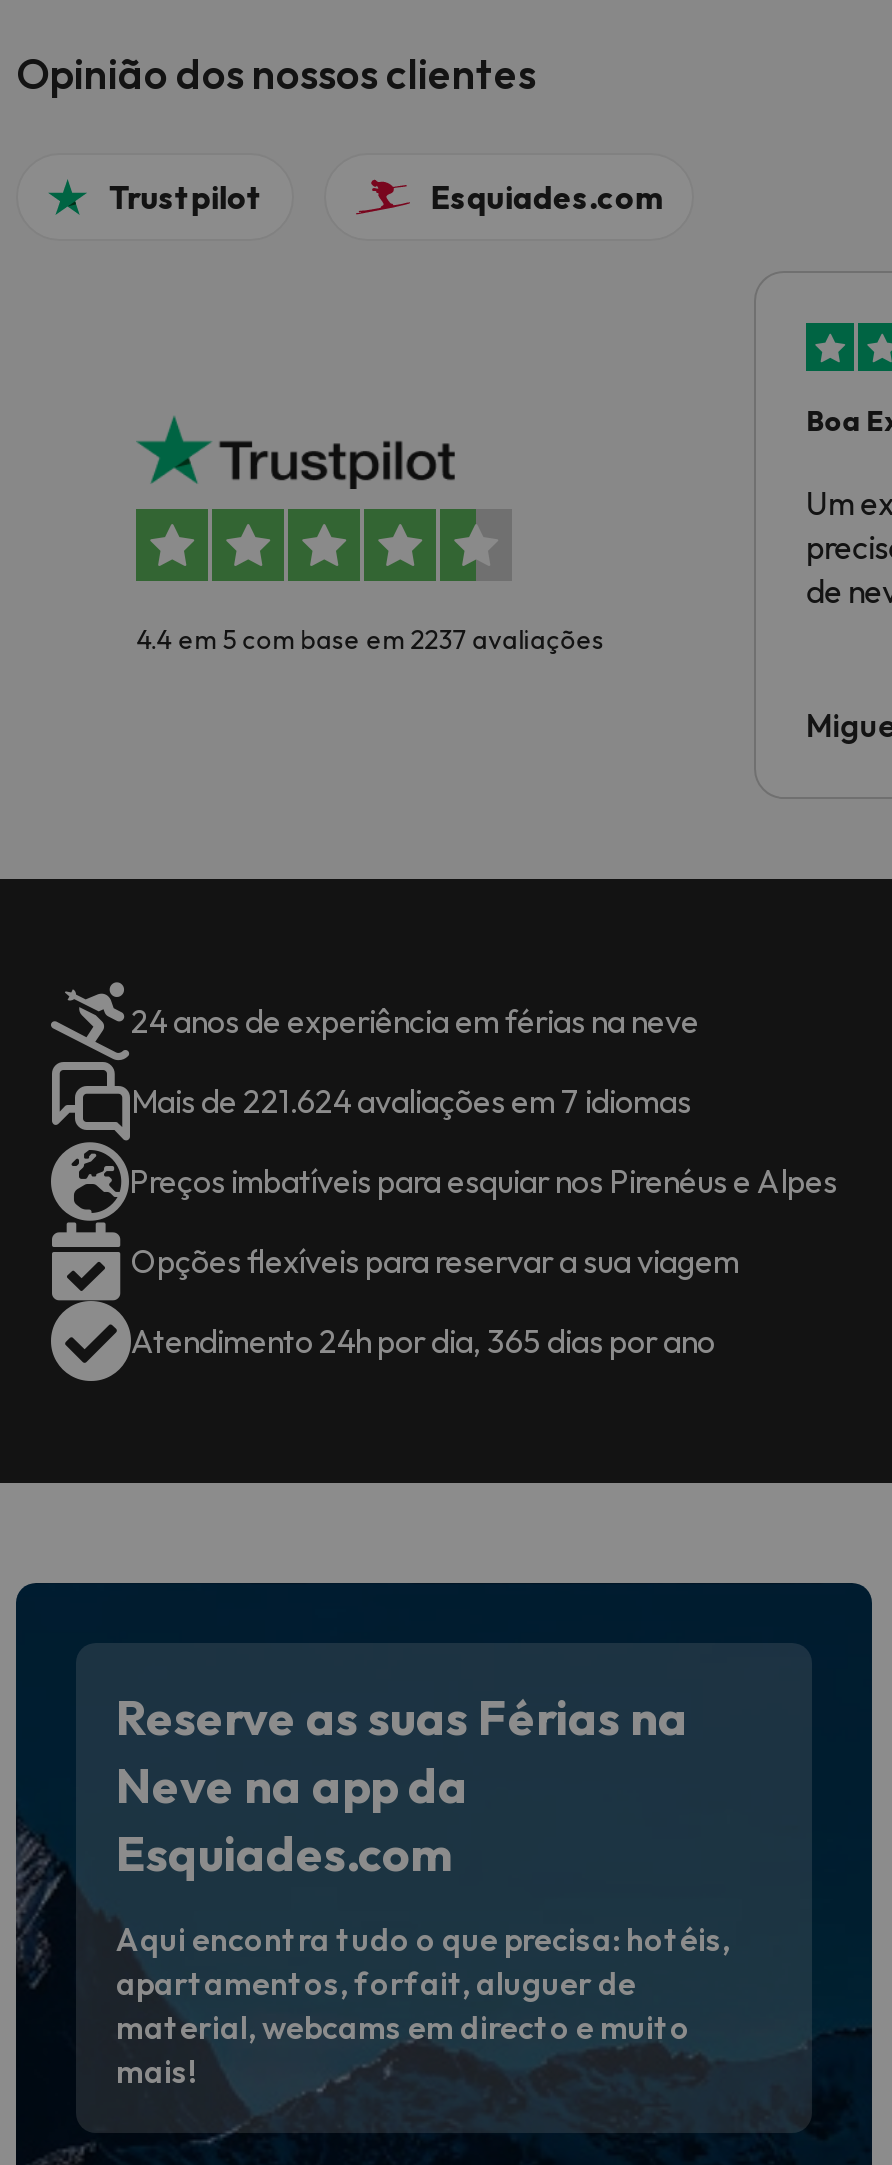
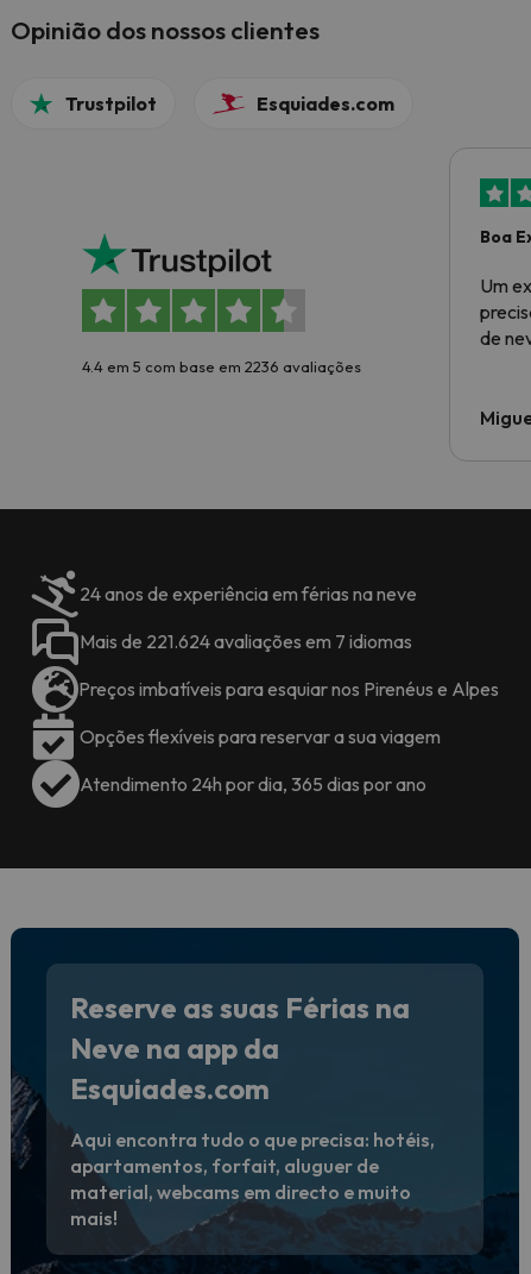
- 4.4 em 5 com base em 2237 avaliações
+ 4.4 em 5 com base em 2236 avaliações
